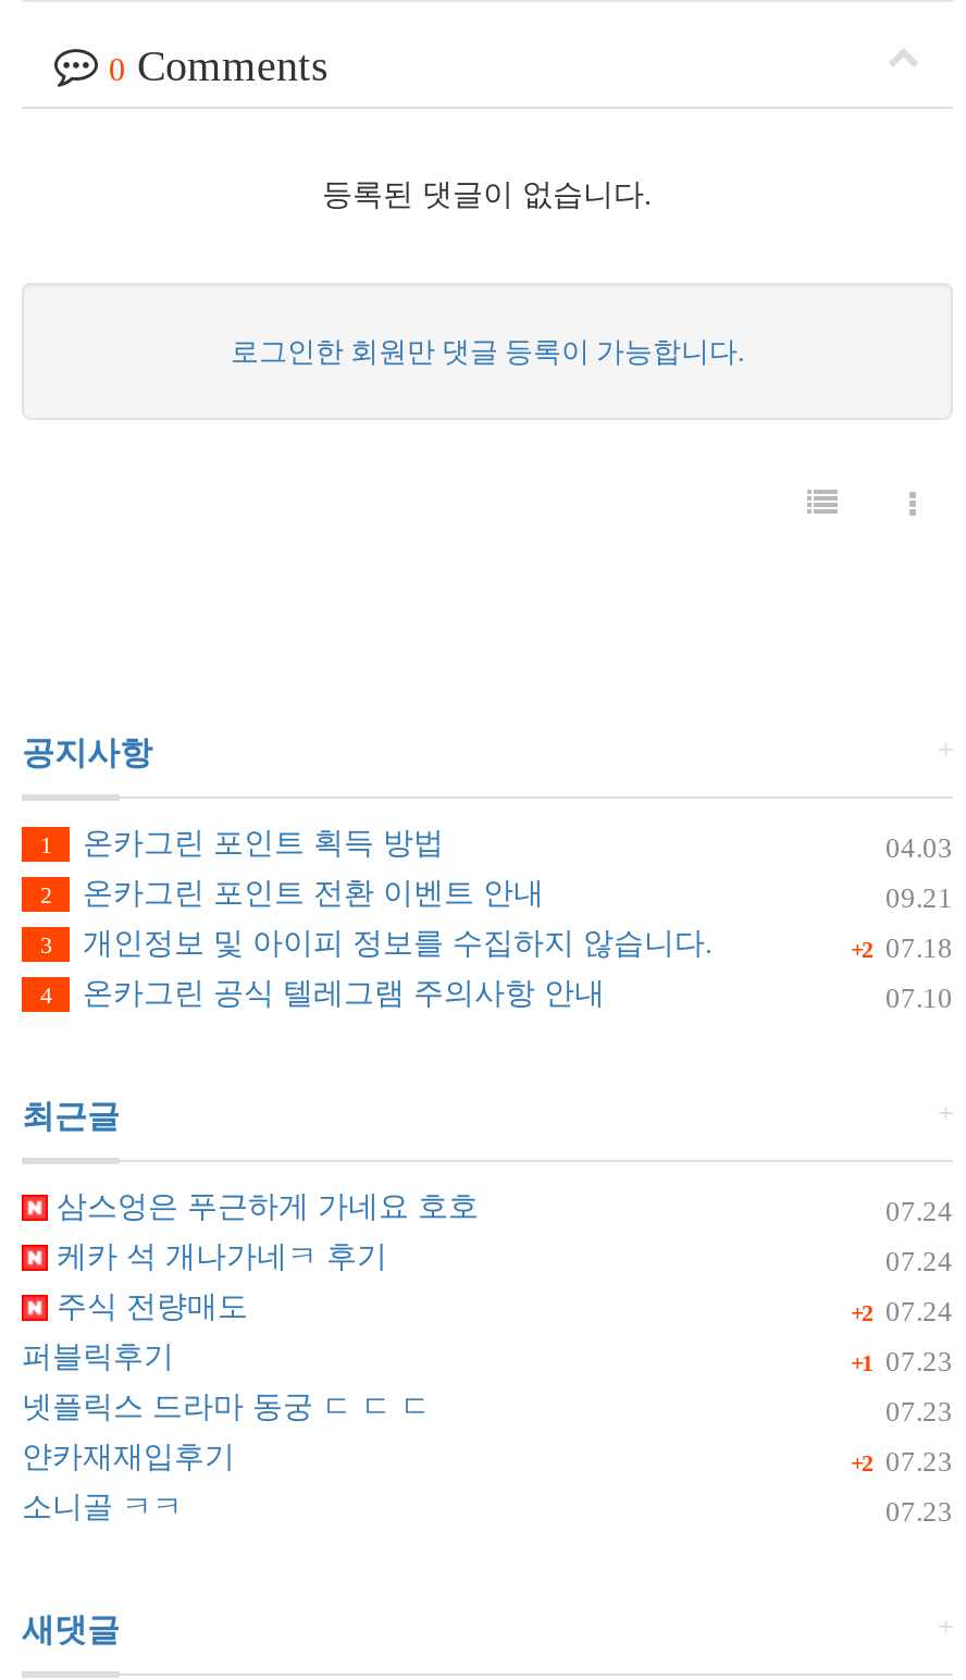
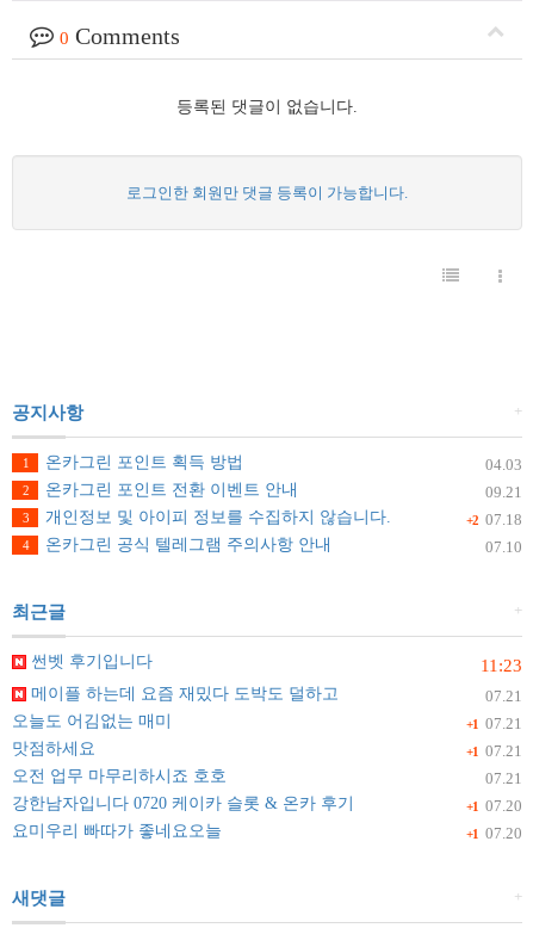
- 07.24
- 삼스엉은 푸근하게 가네요 호호
+ 11:23
+ 썬벳 후기입니다

- 07.24
- 케카 석 개나가네ㅋ 후기
+ 07.21
+ 메이플 하는데 요즘 재밌다 도박도 덜하고

- +2 07.24
- 주식 전량매도
+ +1 07.21
+ 오늘도 어김없는 매미

- +1 07.23
- 퍼블릭후기
+ +1 07.21
+ 맛점하세요

- 07.23
- 넷플릭스 드라마 동궁 ㄷ ㄷ ㄷ
+ 07.21
+ 오전 업무 마무리하시죠 호호

- +2 07.23
- 얀카재재입후기
+ +1 07.20
+ 강한남자입니다 0720 케이카 슬롯 & 온카 후기

- 07.23
- 소니골 ㅋㅋ
+ +1 07.20
+ 요미우리 빠따가 좋네요오늘
